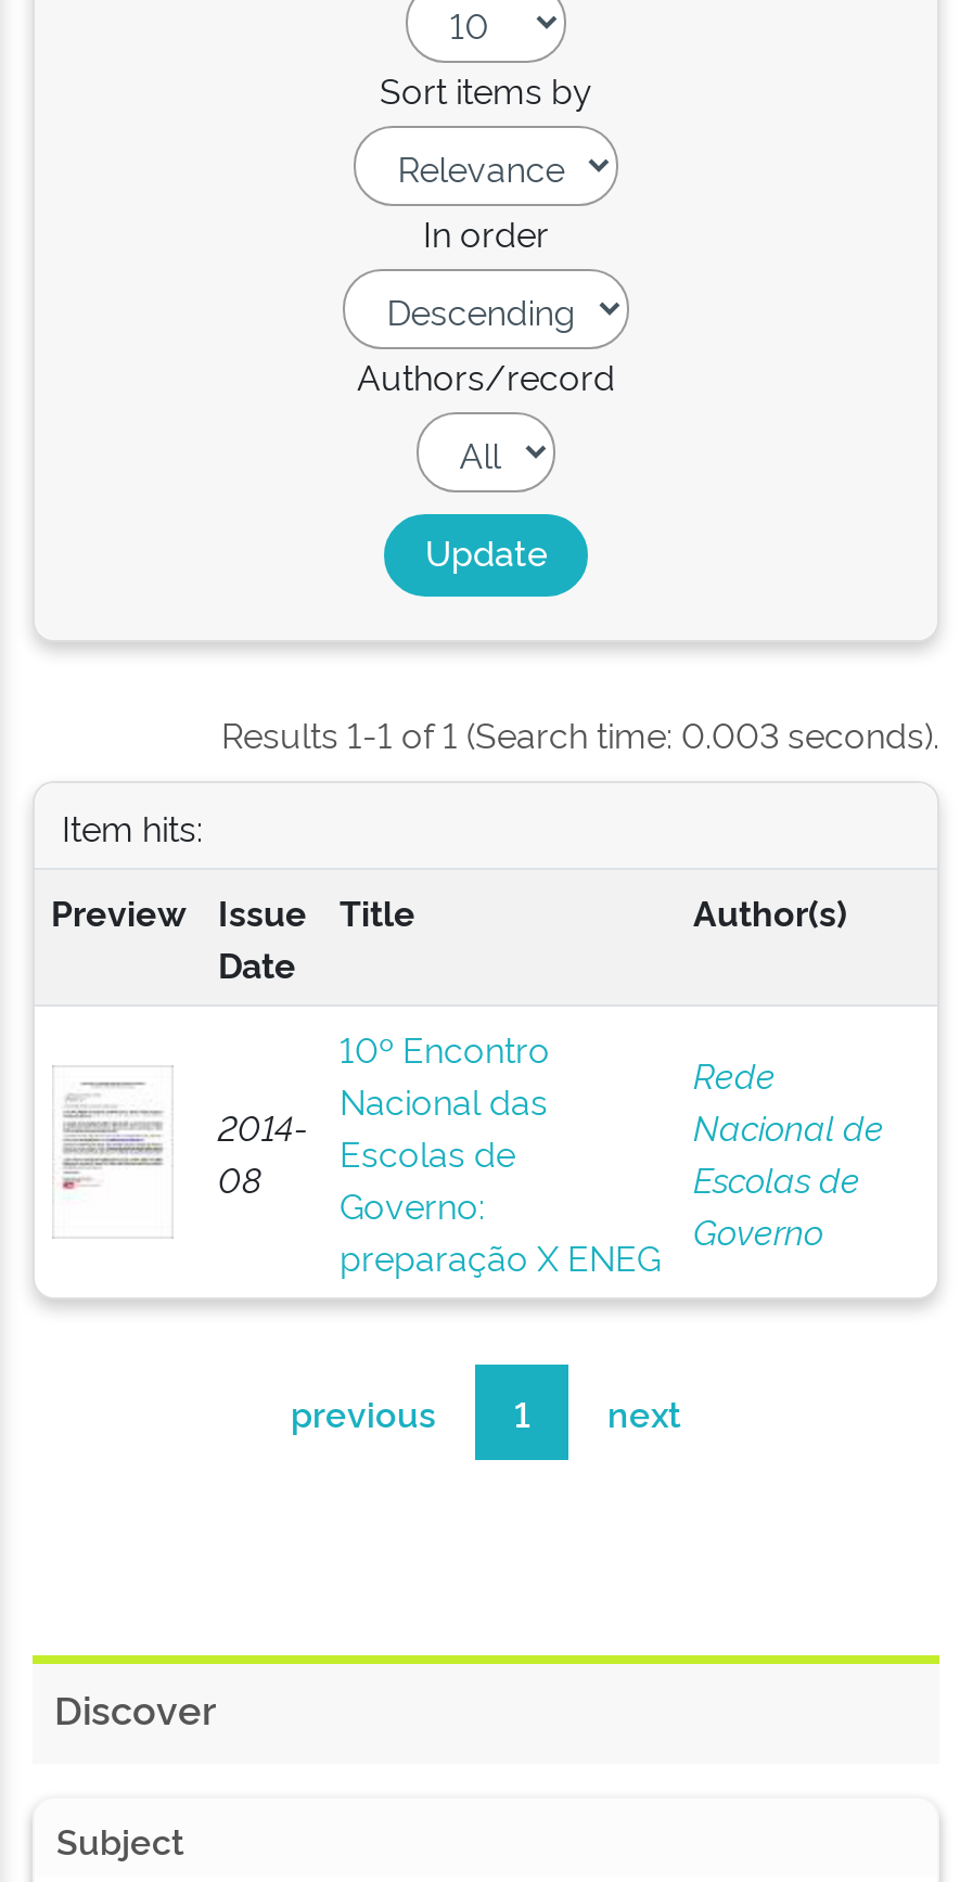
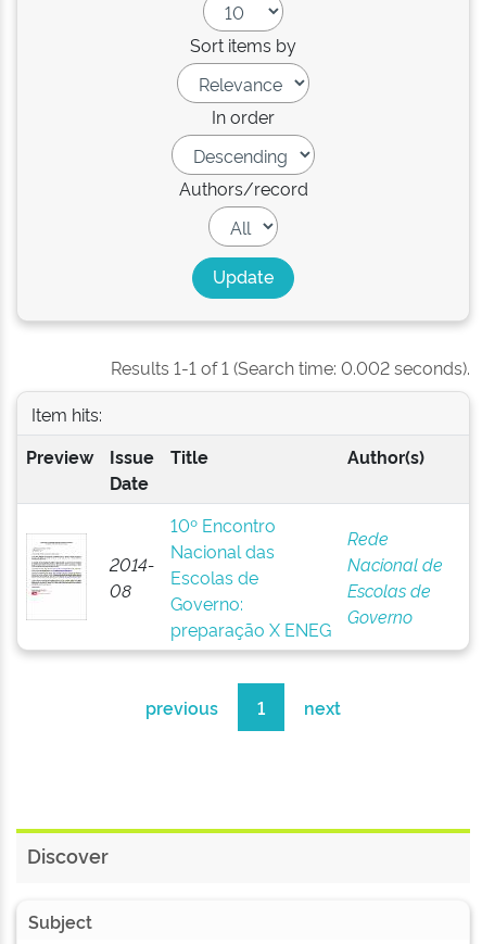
- Results 1-1 of 1 (Search time: 0.003 seconds).
+ Results 1-1 of 1 (Search time: 0.002 seconds).
